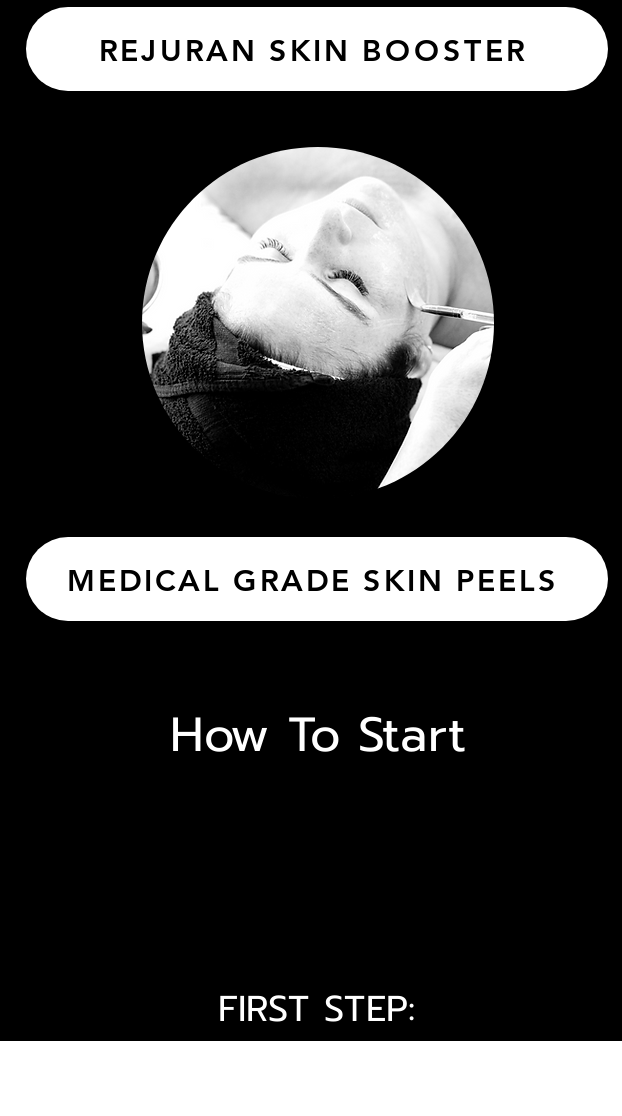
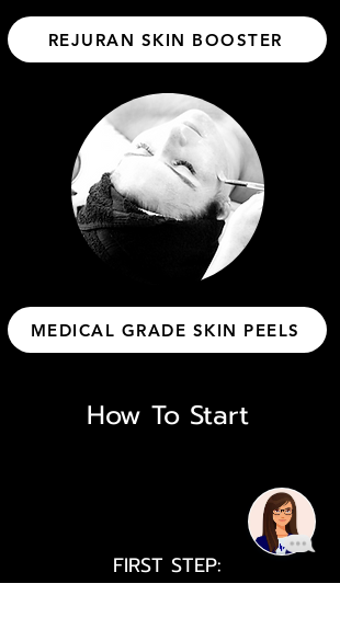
+ [image]
